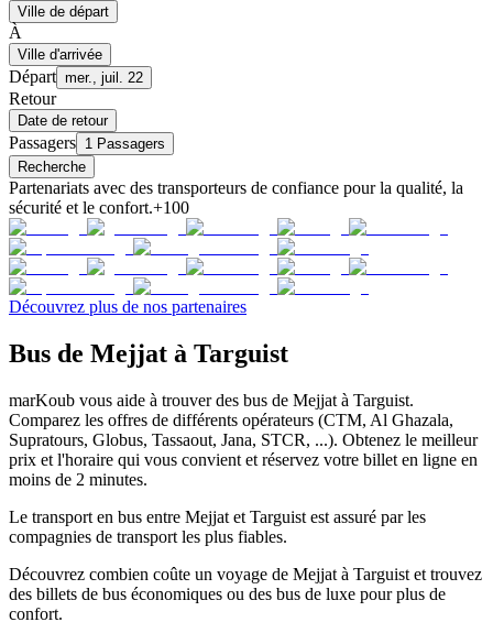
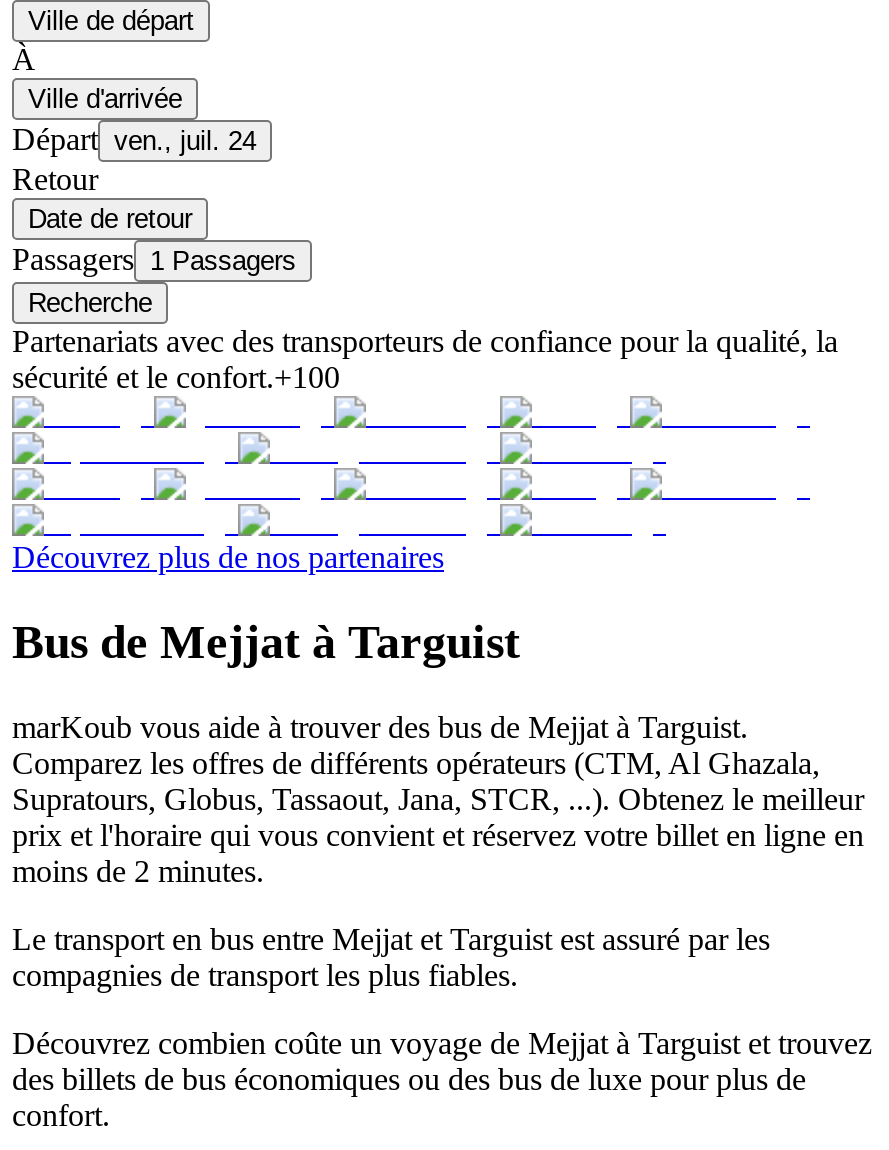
- Départ mer., juil. 22
+ Départ ven., juil. 24
